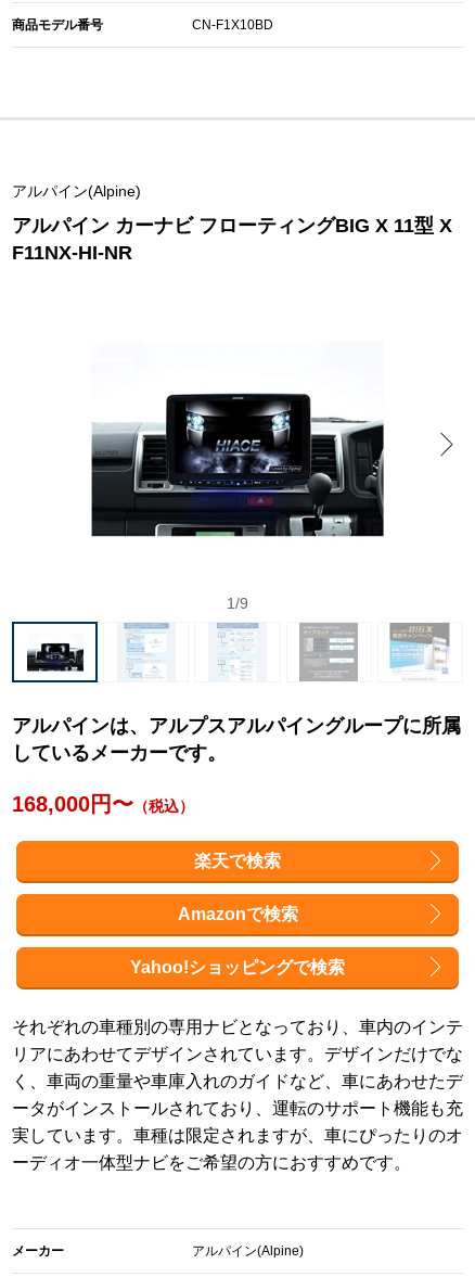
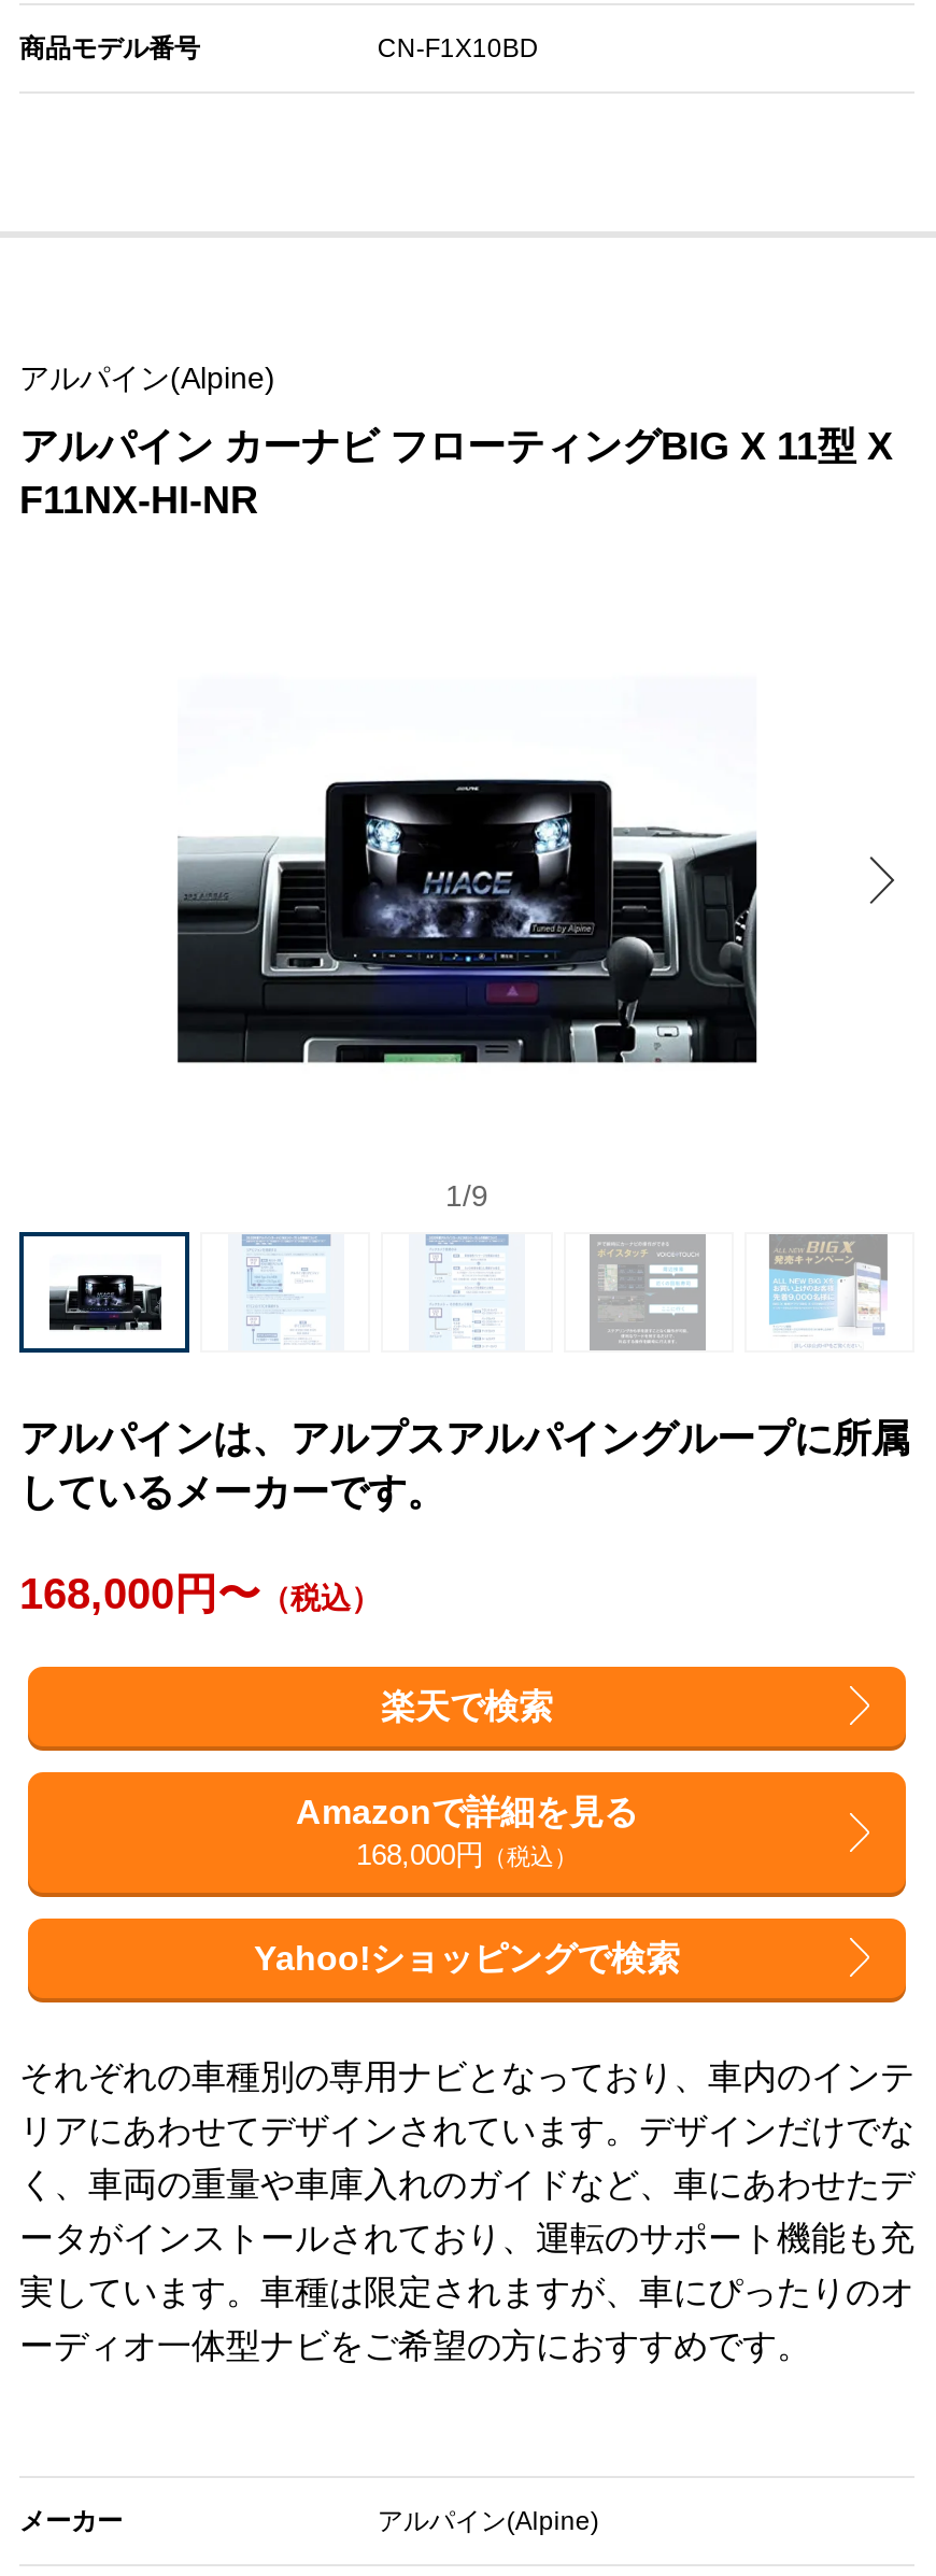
- Amazonで検索
+ Amazonで詳細を見る
+ 168,000円（税込）
